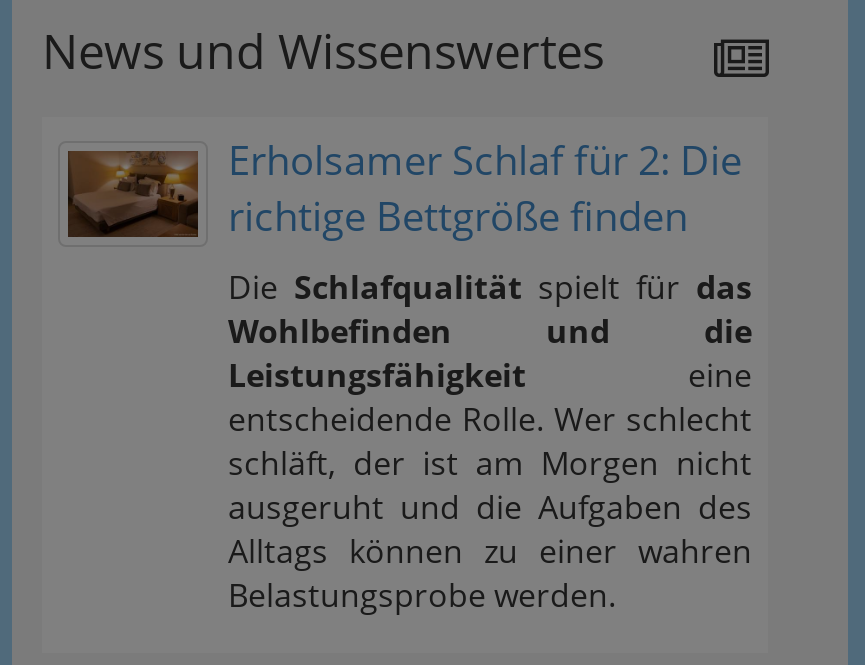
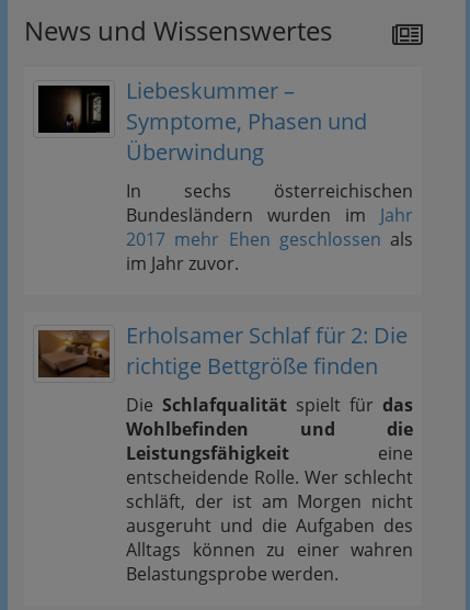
+ [image]
+ Liebeskummer –
+ Symptome, Phasen und
+ Überwindung
+ In sechs österreichischen
+ Bundesländern wurden im Jahr
+ 2017 mehr Ehen geschlossen als
+ im Jahr zuvor.
